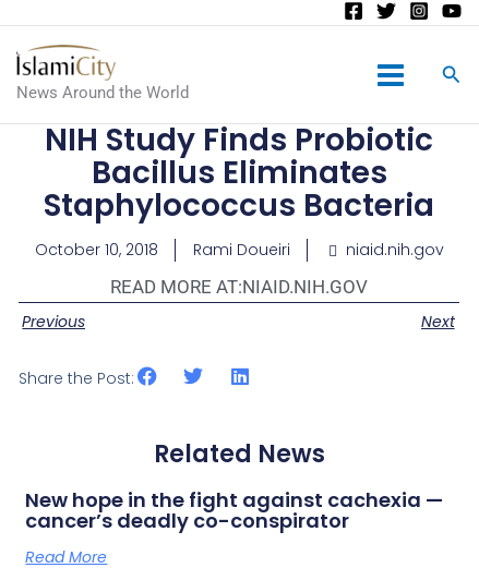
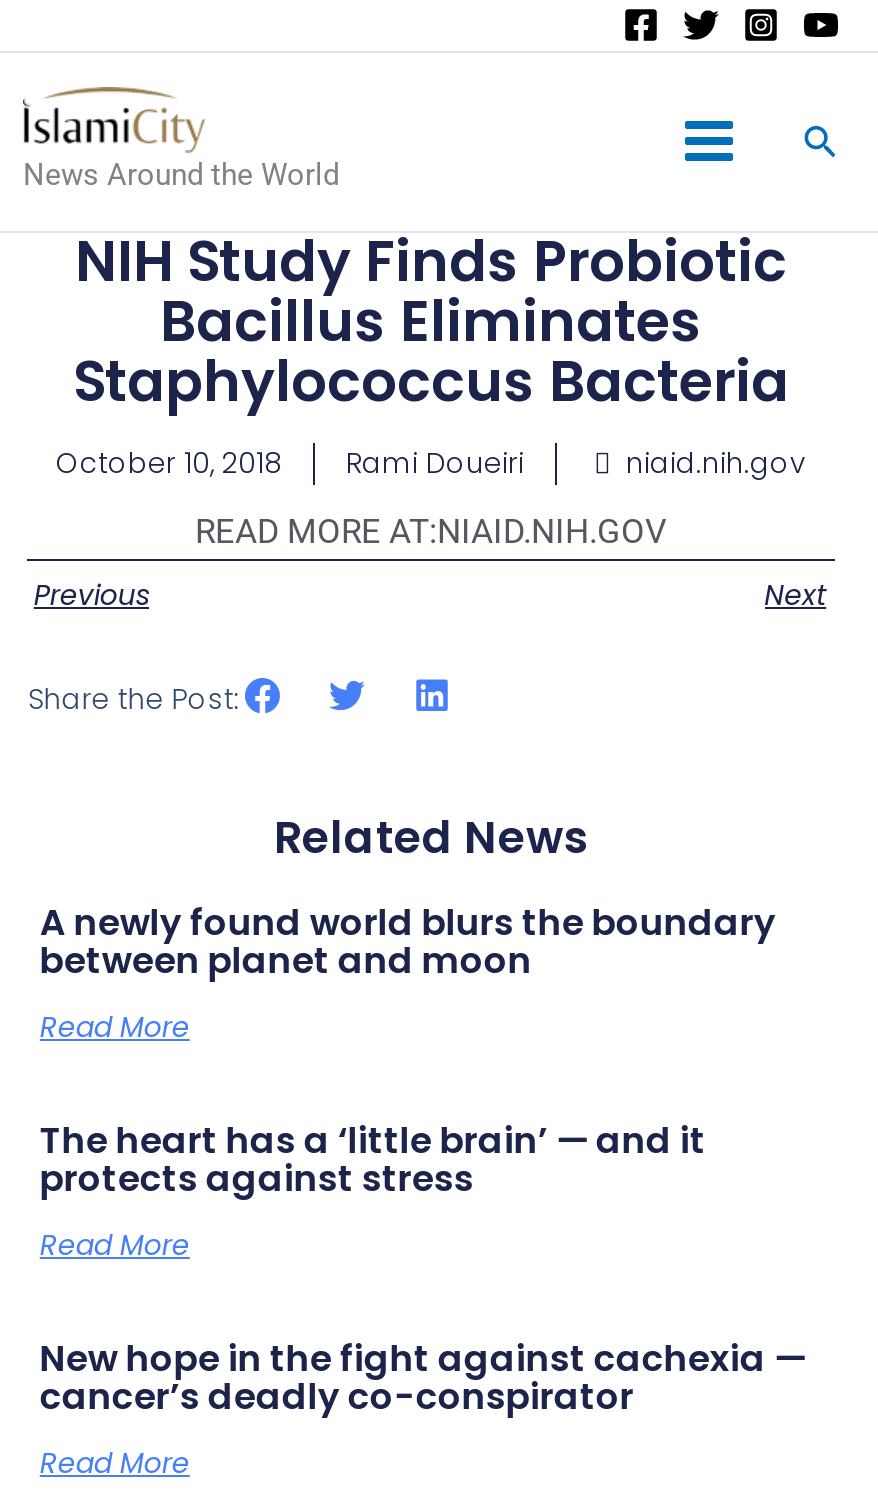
+ A newly found world blurs the boundary
+ between planet and moon
+ Read More
+ The heart has a ‘little brain’ — and it
+ protects against stress
+ Read More
